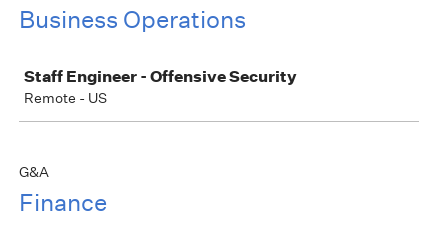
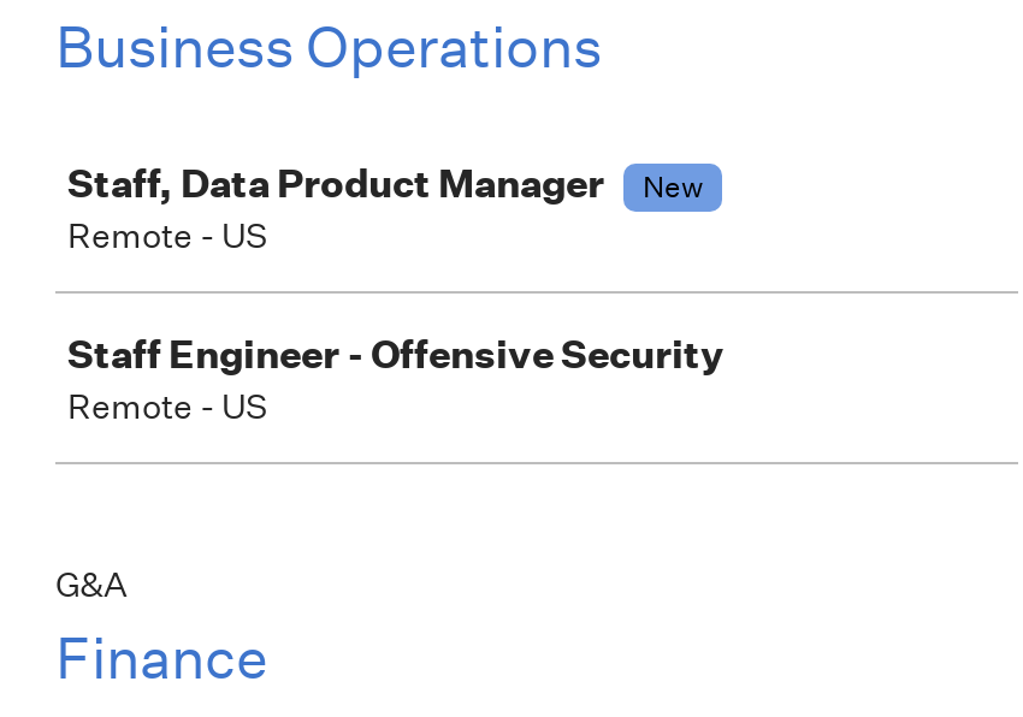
+ Staff, Data Product Manager
+ New
+ Remote - US
